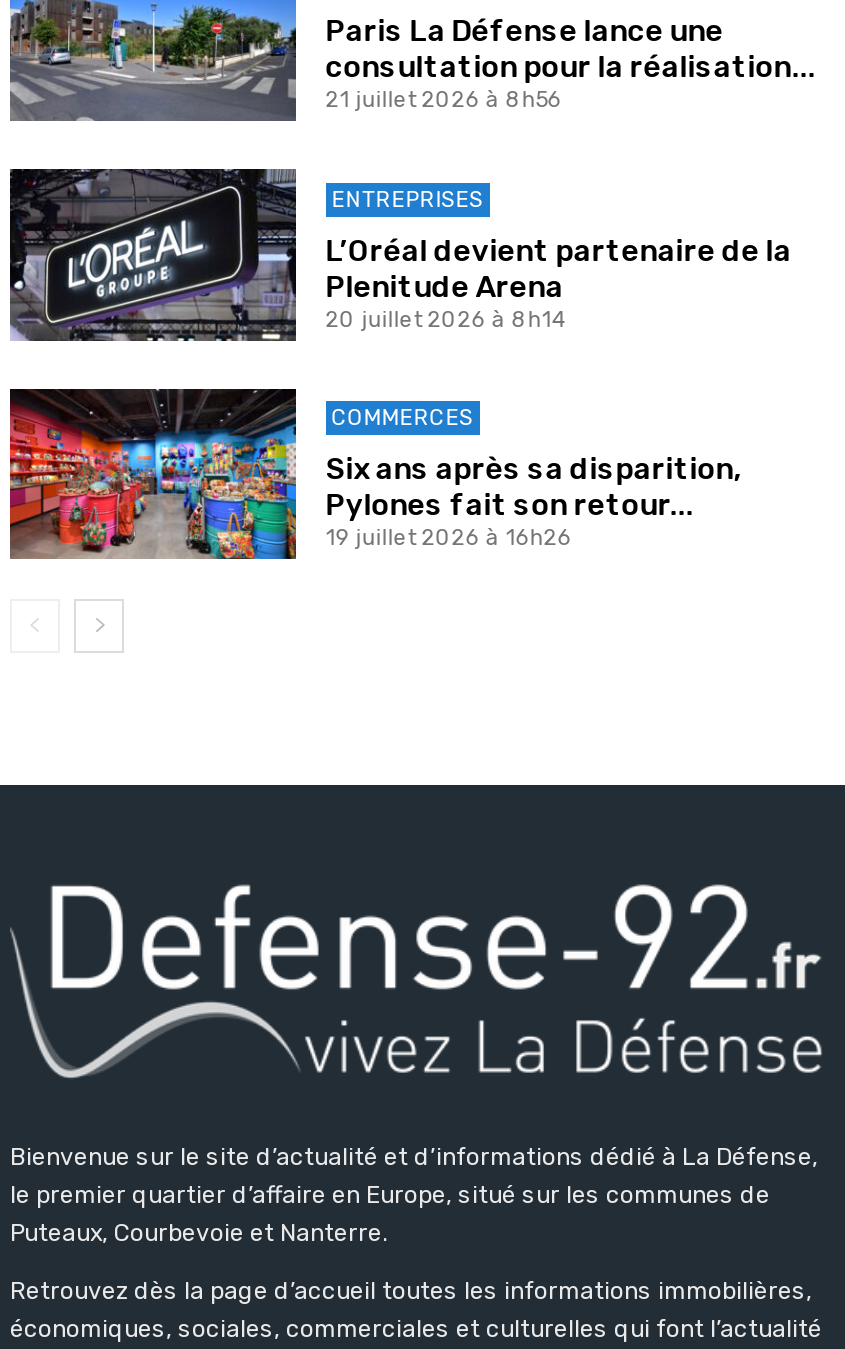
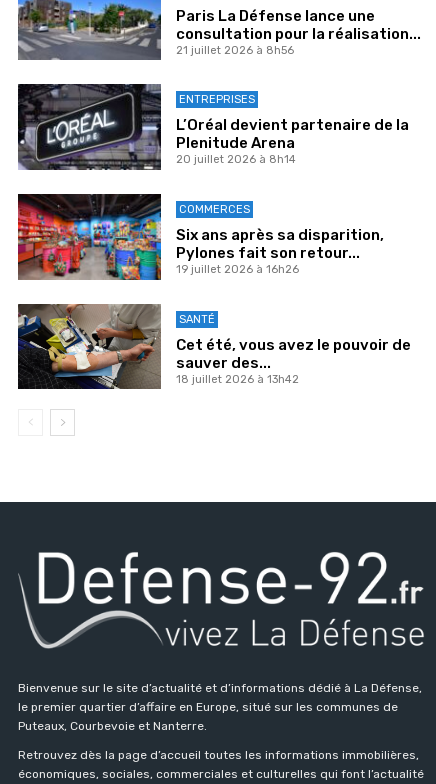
+ [image]
+ SANTÉ
+ Cet été, vous avez le pouvoir de
+ sauver des...
+ 18 juillet 2026 à 13h42
